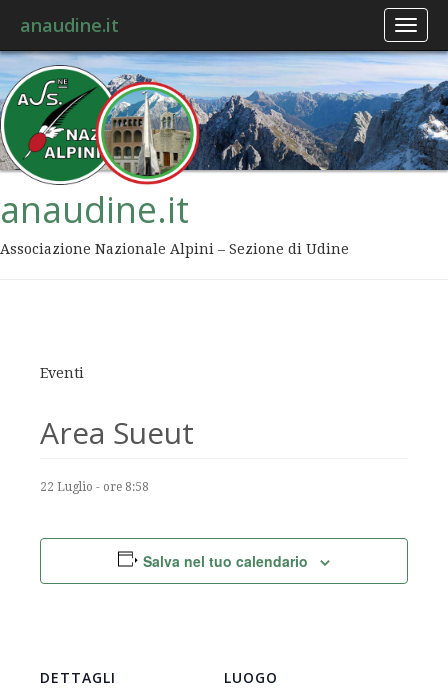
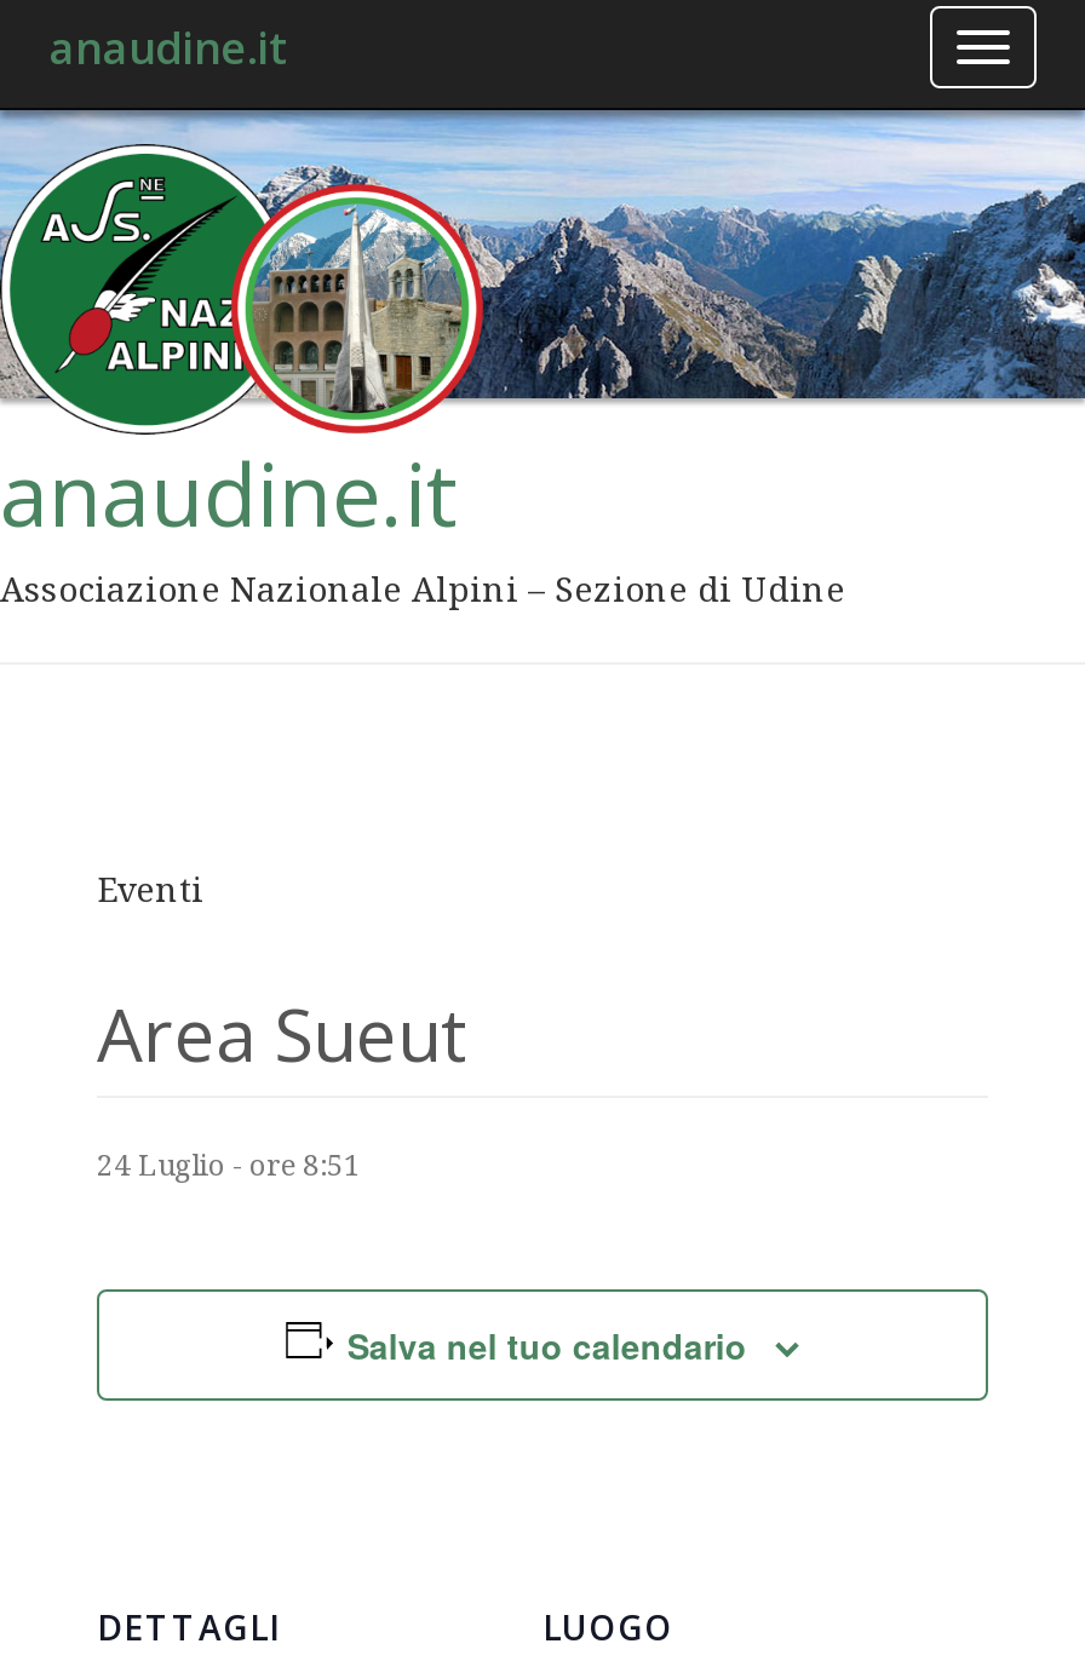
- 22 Luglio - ore 8:58
+ 24 Luglio - ore 8:51
